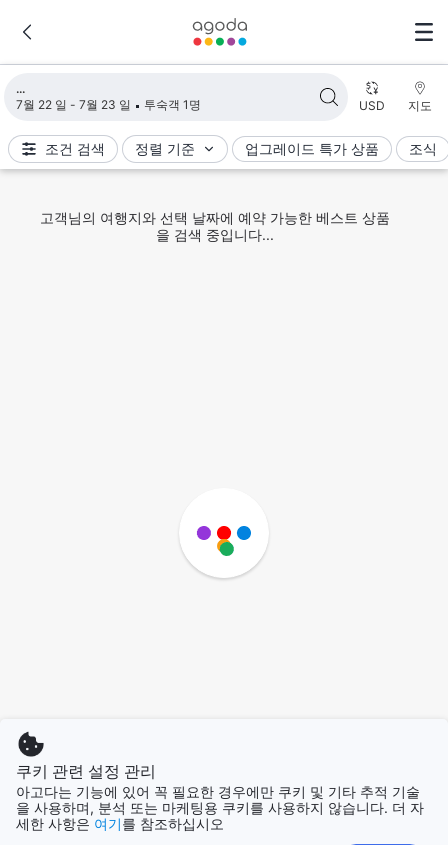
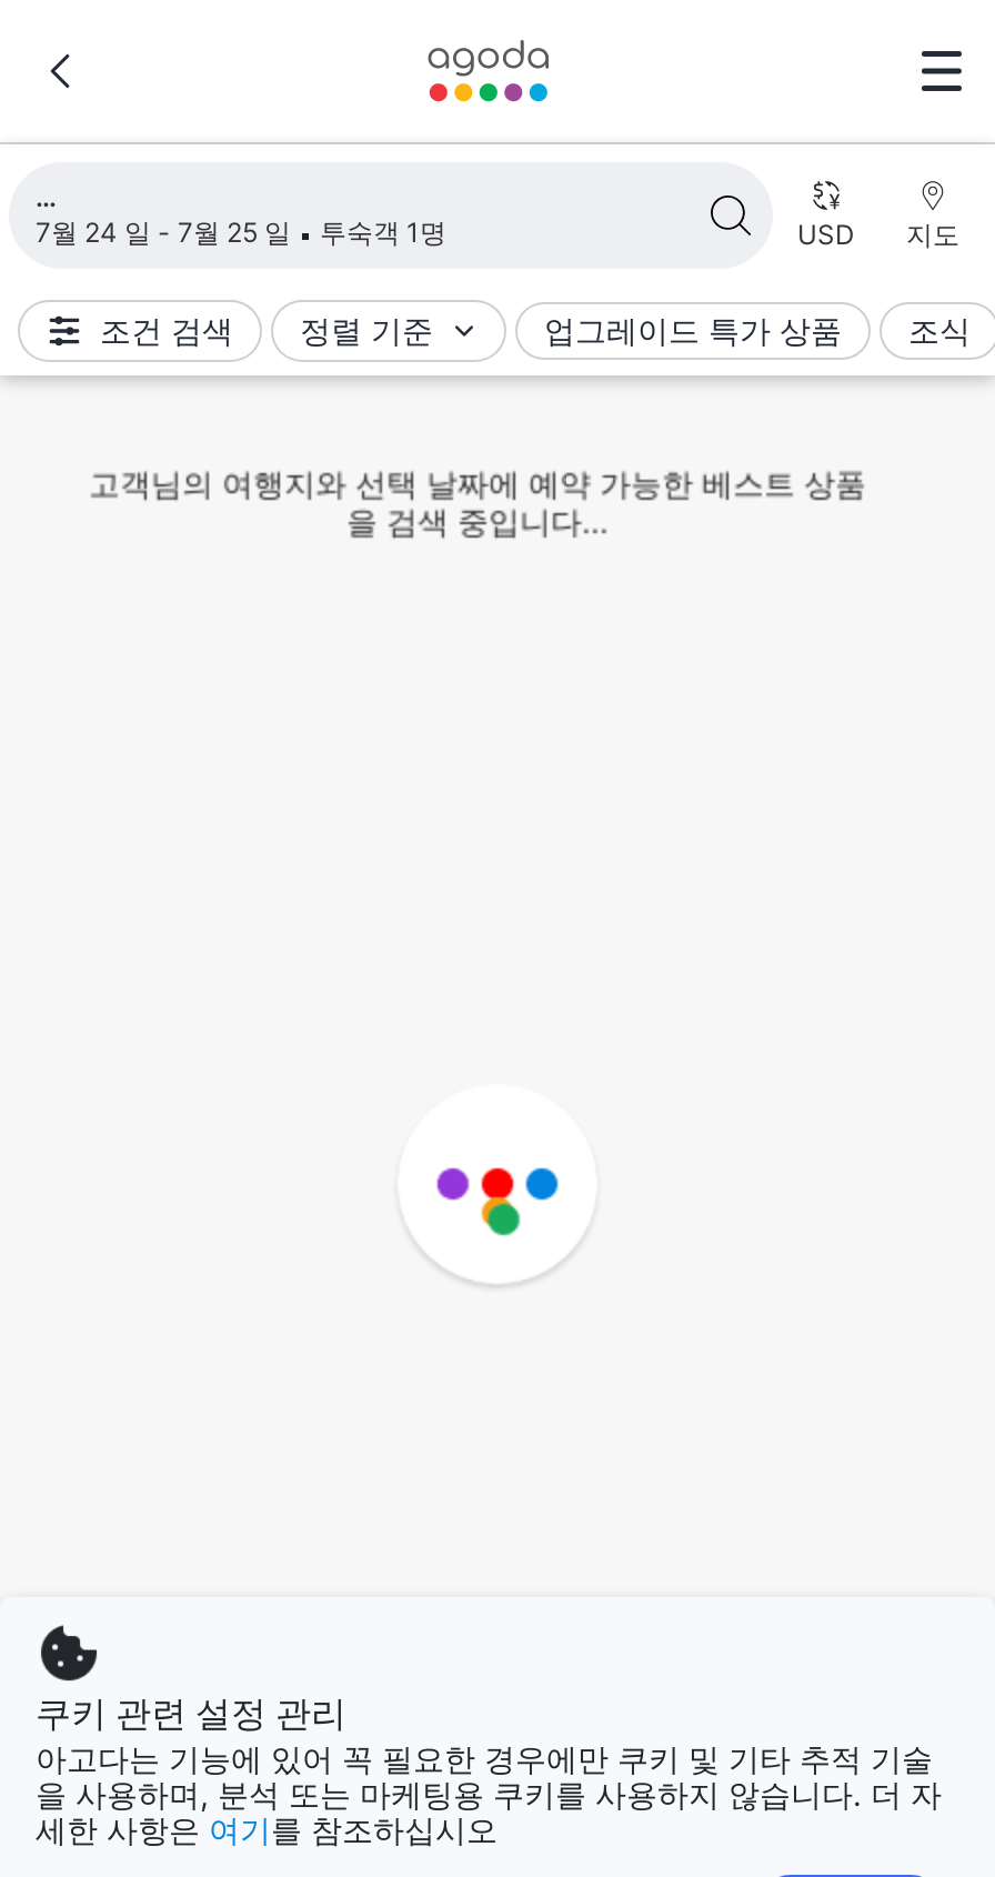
- 7월 22 일 - 7월 23 일 투숙객 1명
+ 7월 24 일 - 7월 25 일 투숙객 1명
